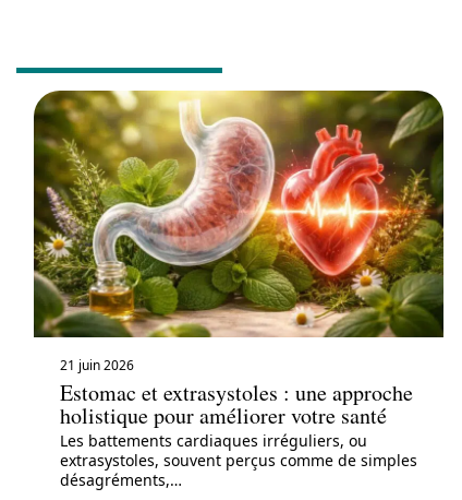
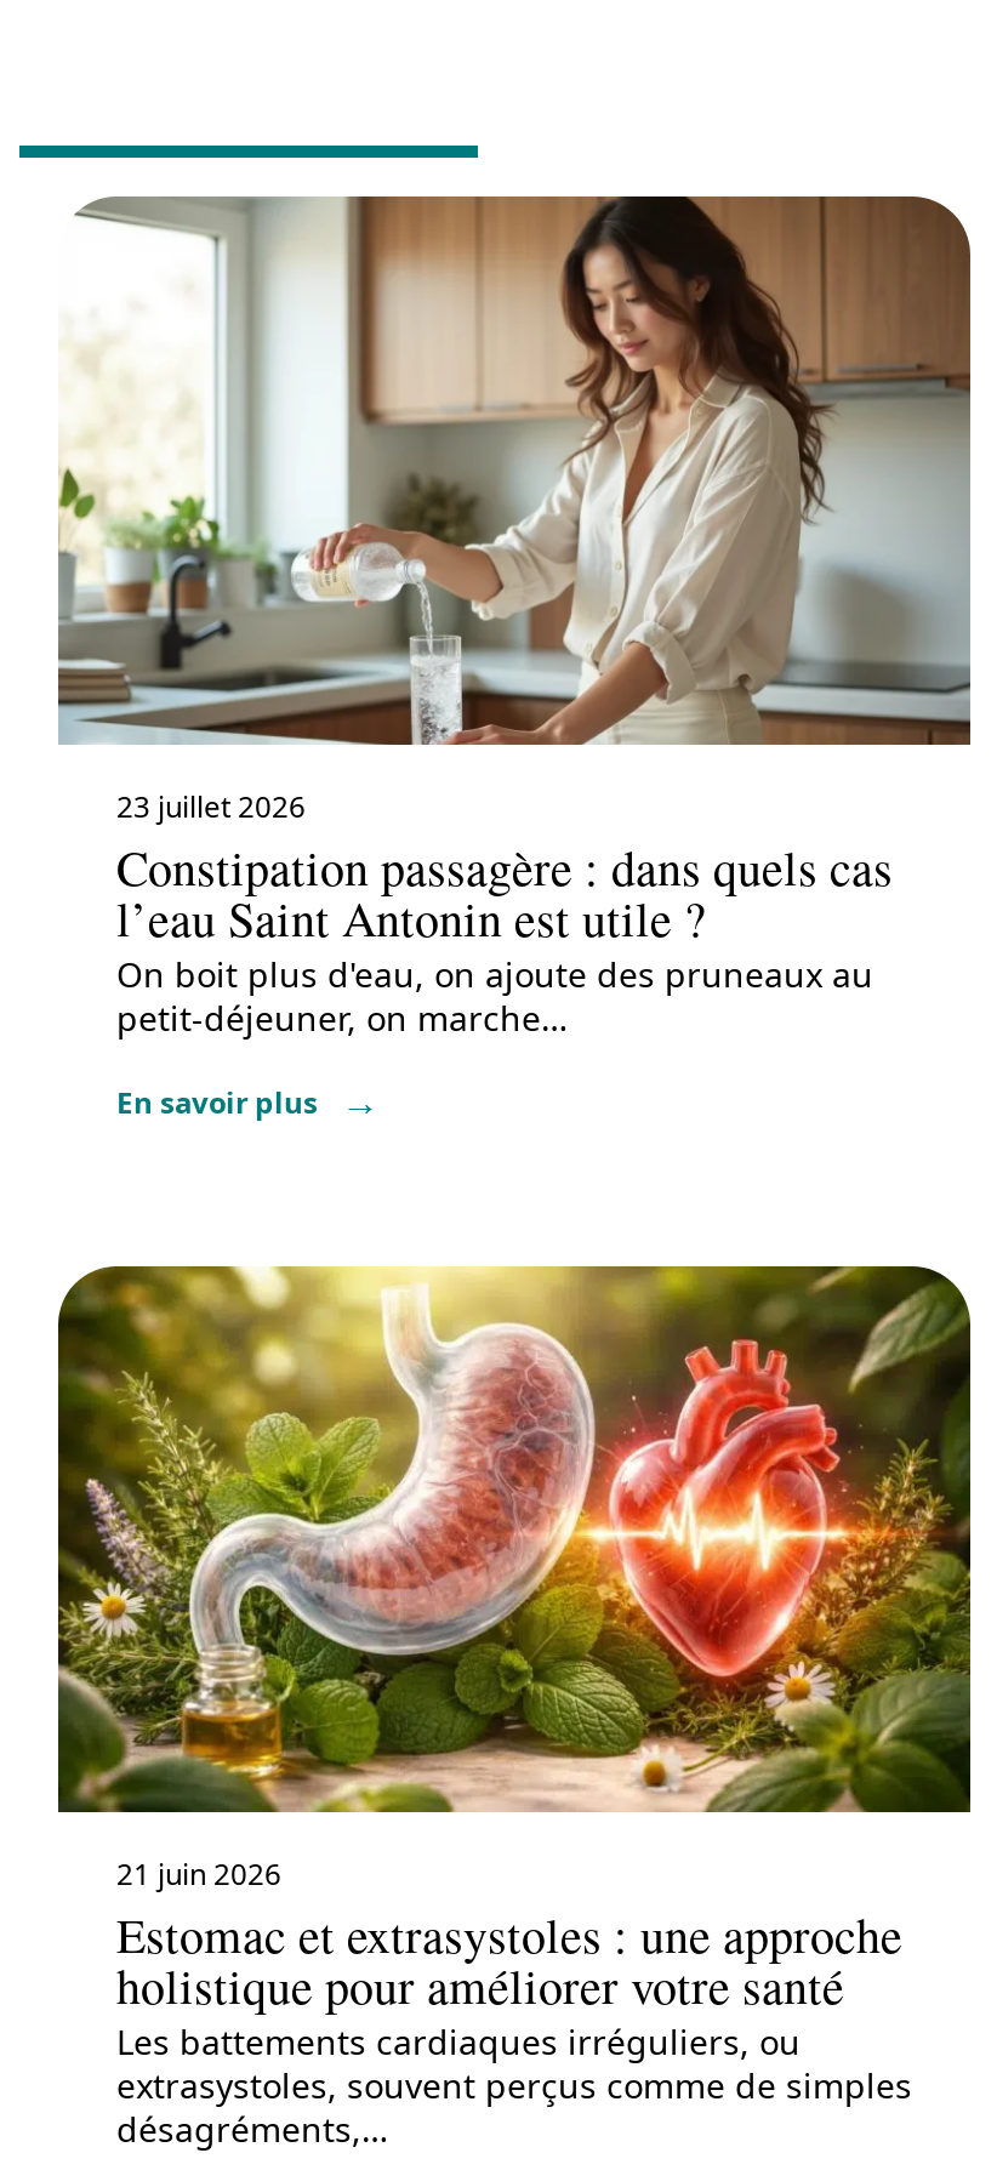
+ [image]
+ 23 juillet 2026
+ Constipation passagère : dans quels cas
+ l’eau Saint Antonin est utile ?
+ On boit plus d'eau, on ajoute des pruneaux au
+ petit-déjeuner, on marche…
+ En savoir plus
